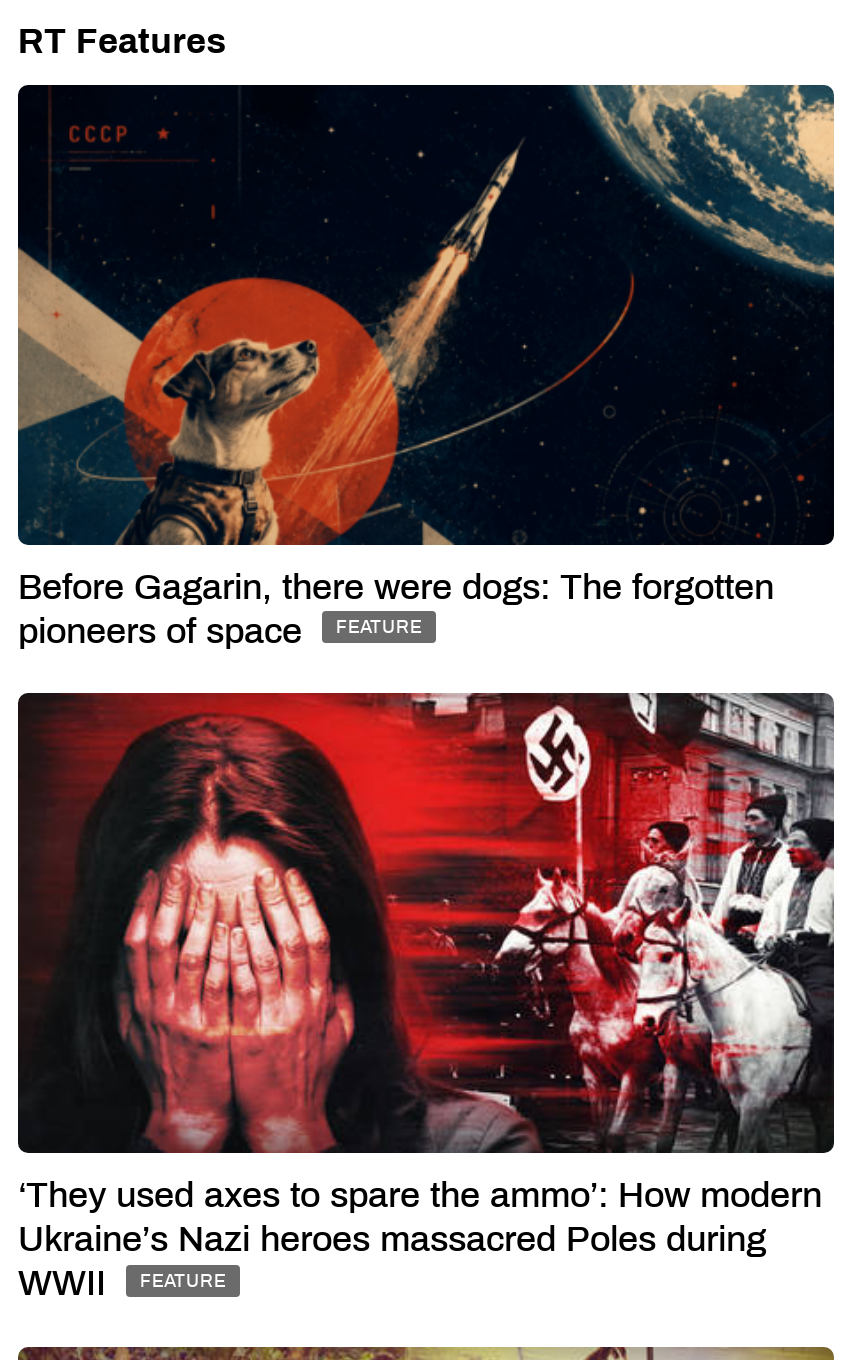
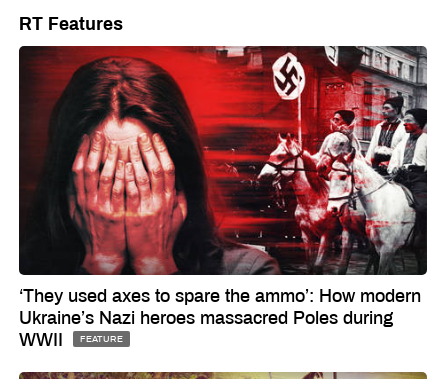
- [image]
- Before Gagarin, there were dogs: The forgotten
- pioneers of space
- FEATURE
